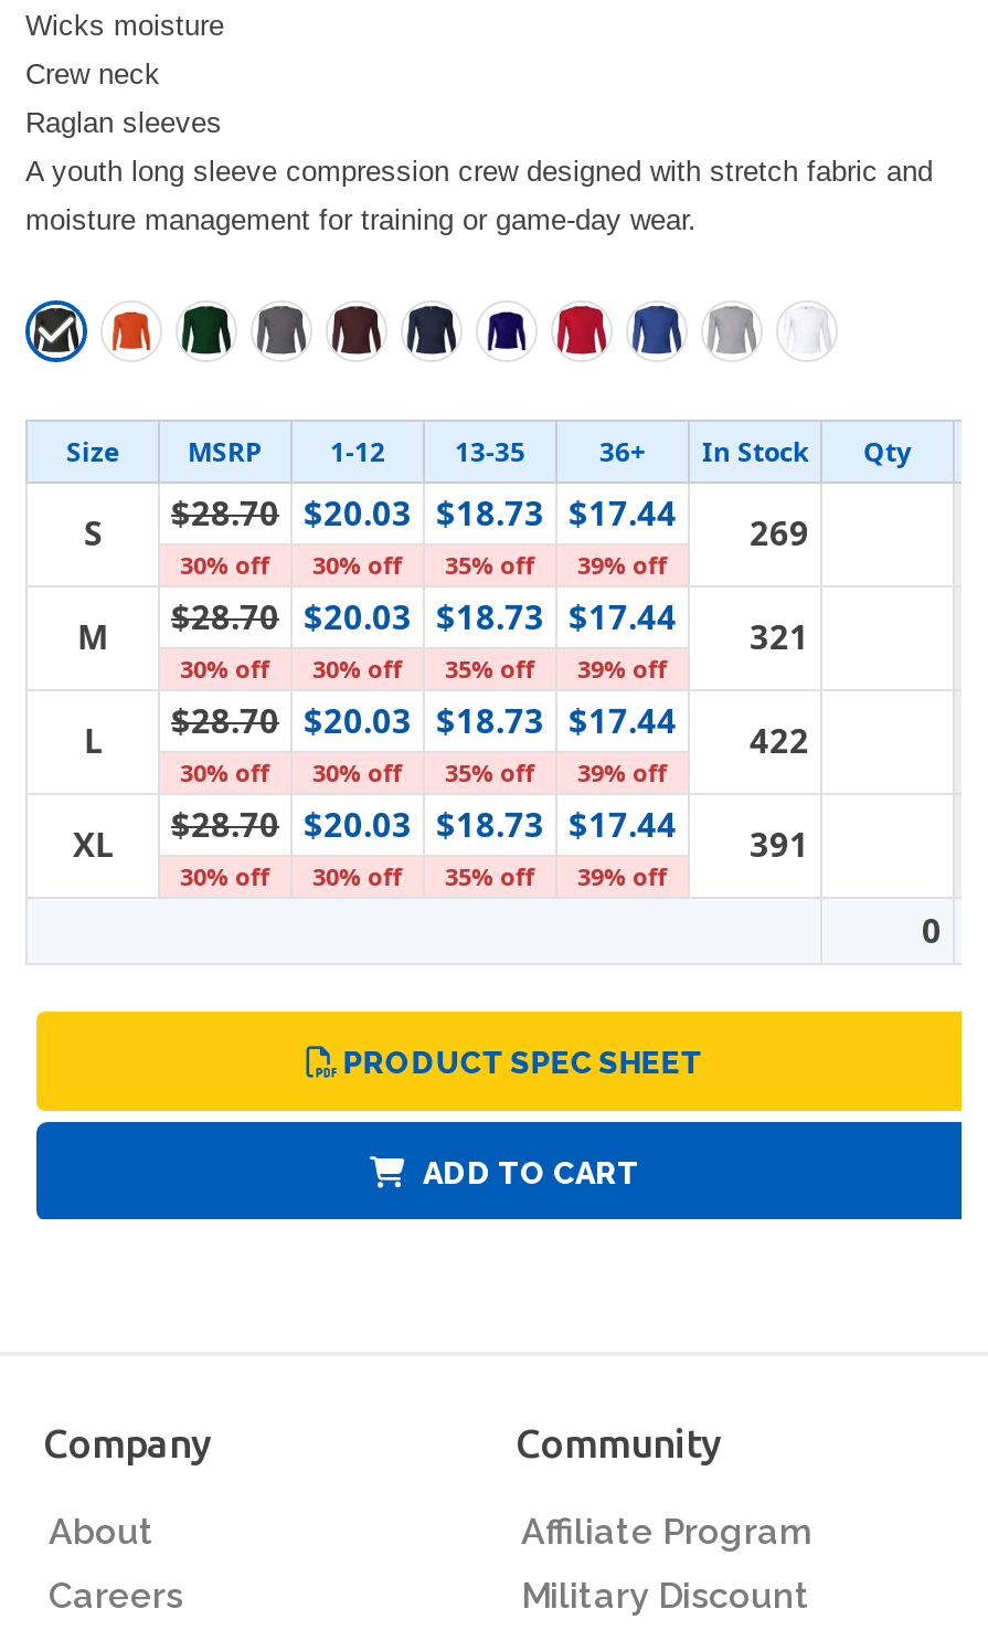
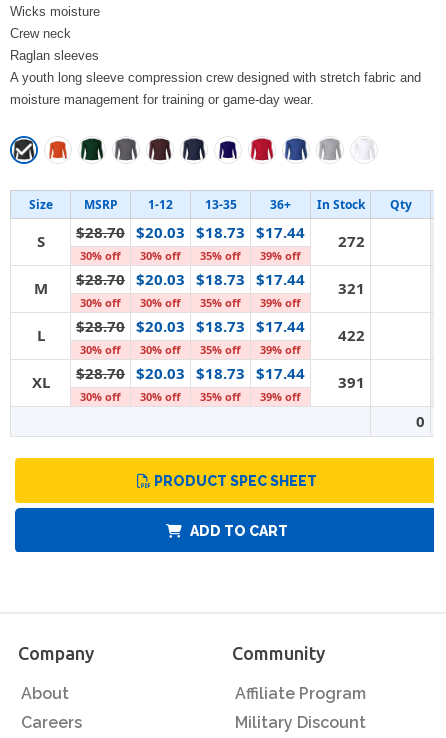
- S $28.70 $20.03 $18.73 $17.44 269
+ S $28.70 $20.03 $18.73 $17.44 272
